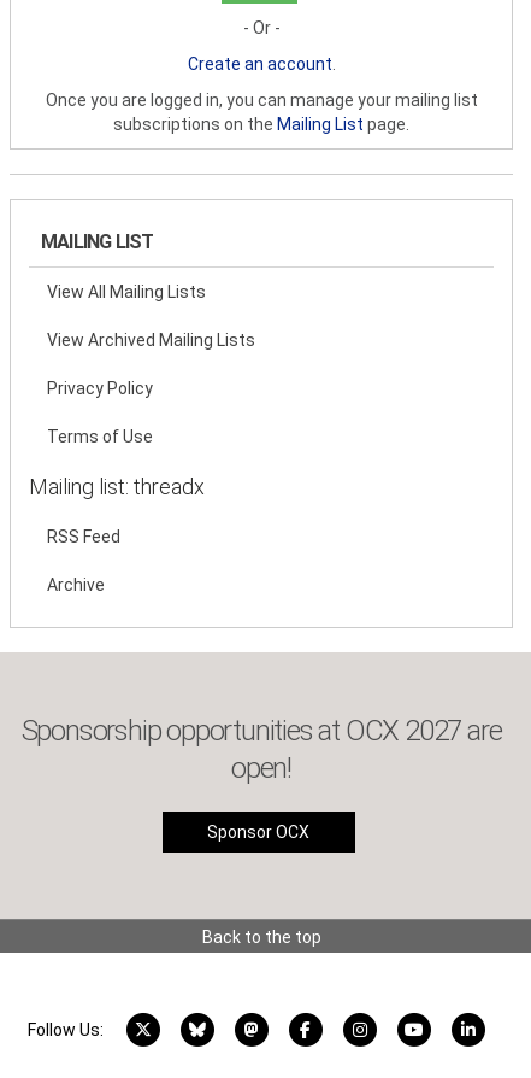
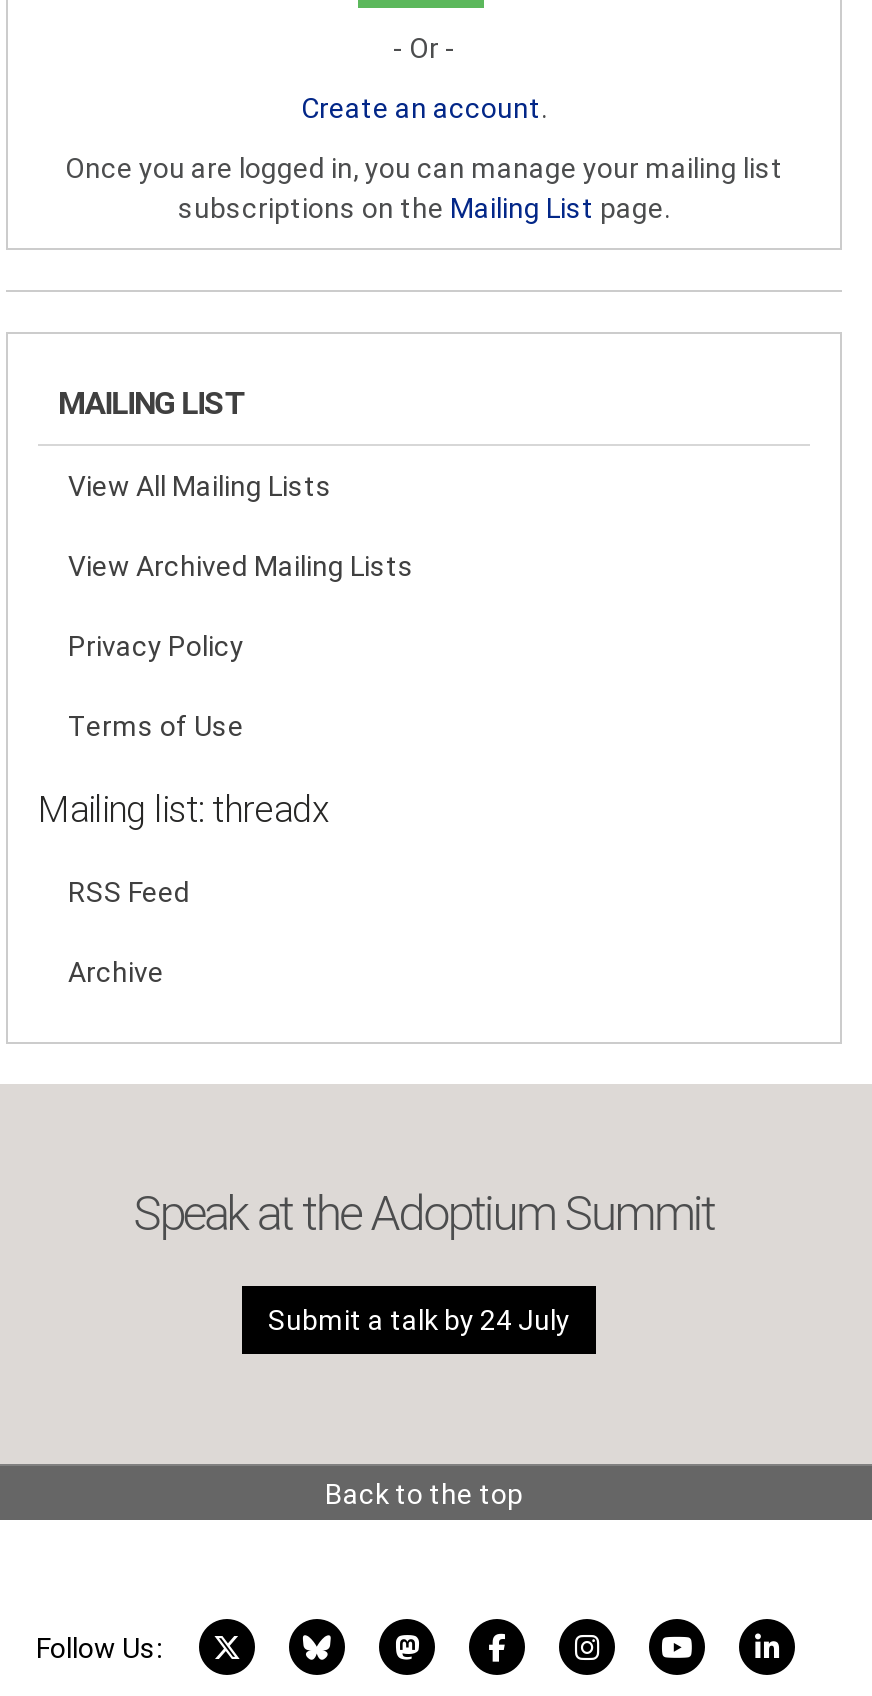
- Sponsorship opportunities at OCX 2027 are
- open!
+ Speak at the Adoptium Summit

- Sponsor OCX
+ Submit a talk by 24 July
